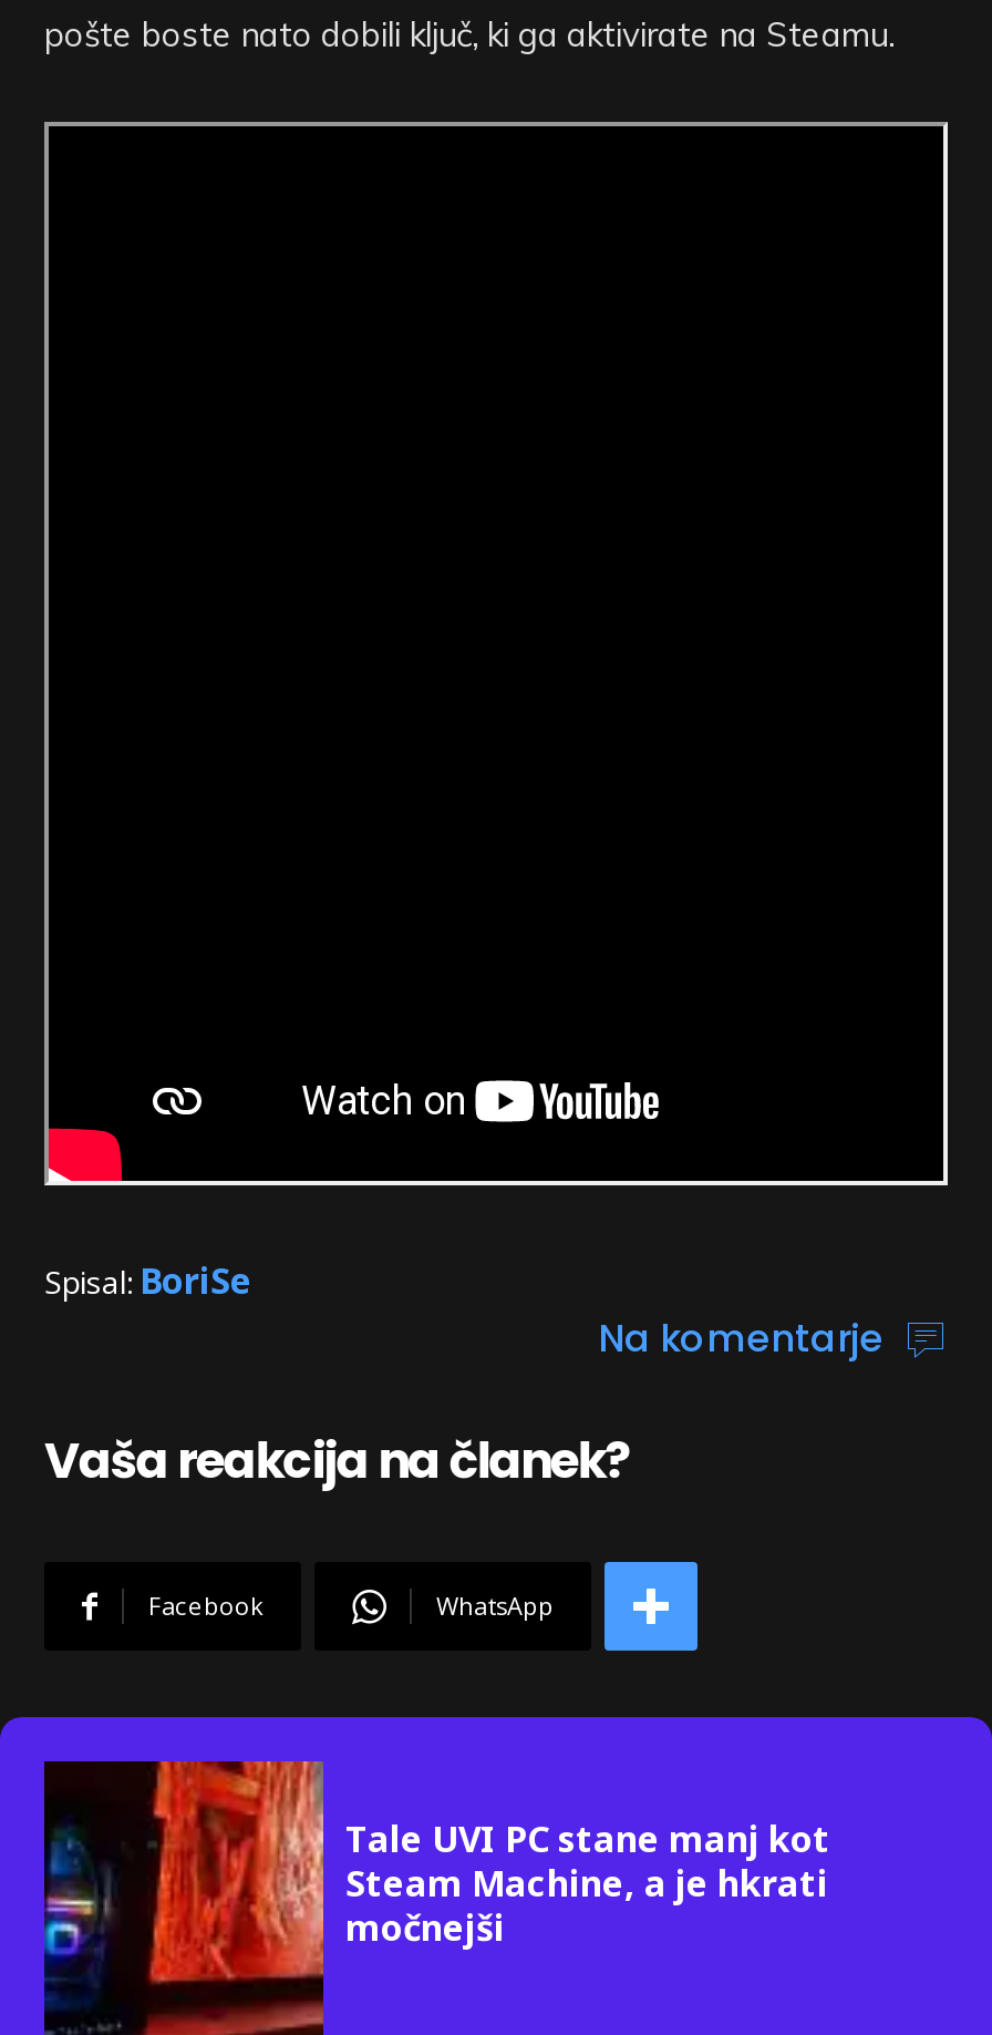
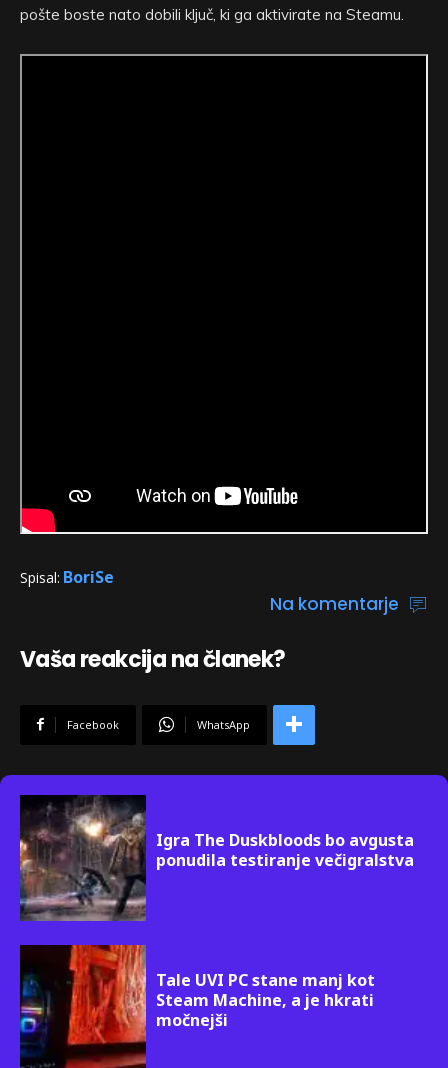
+ [image]
+ Igra The Duskbloods bo avgusta
+ ponudila testiranje večigralstva
